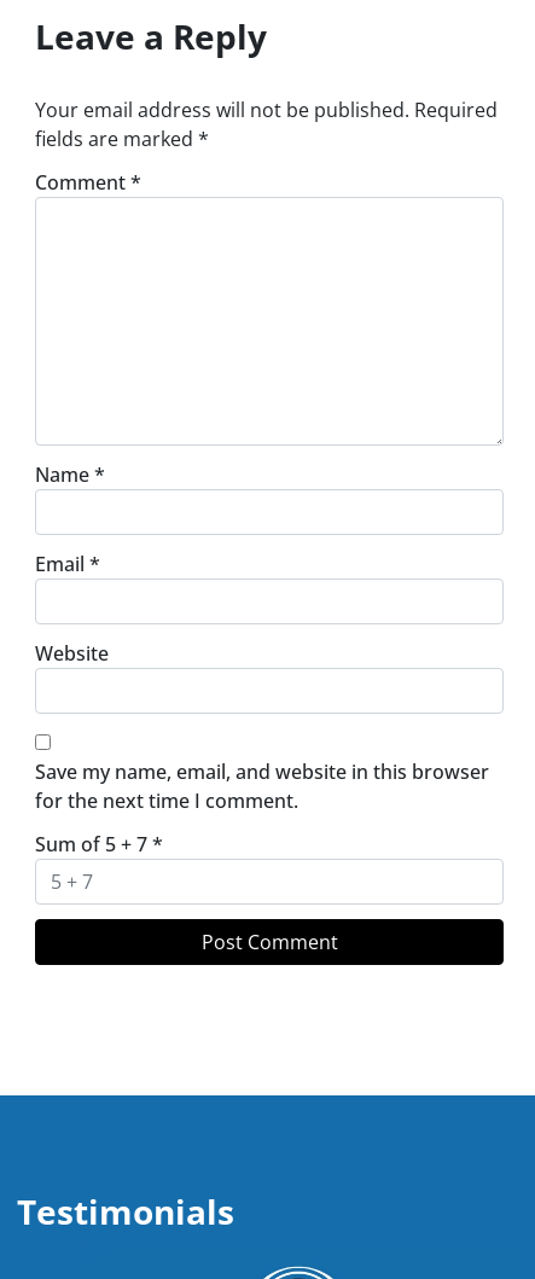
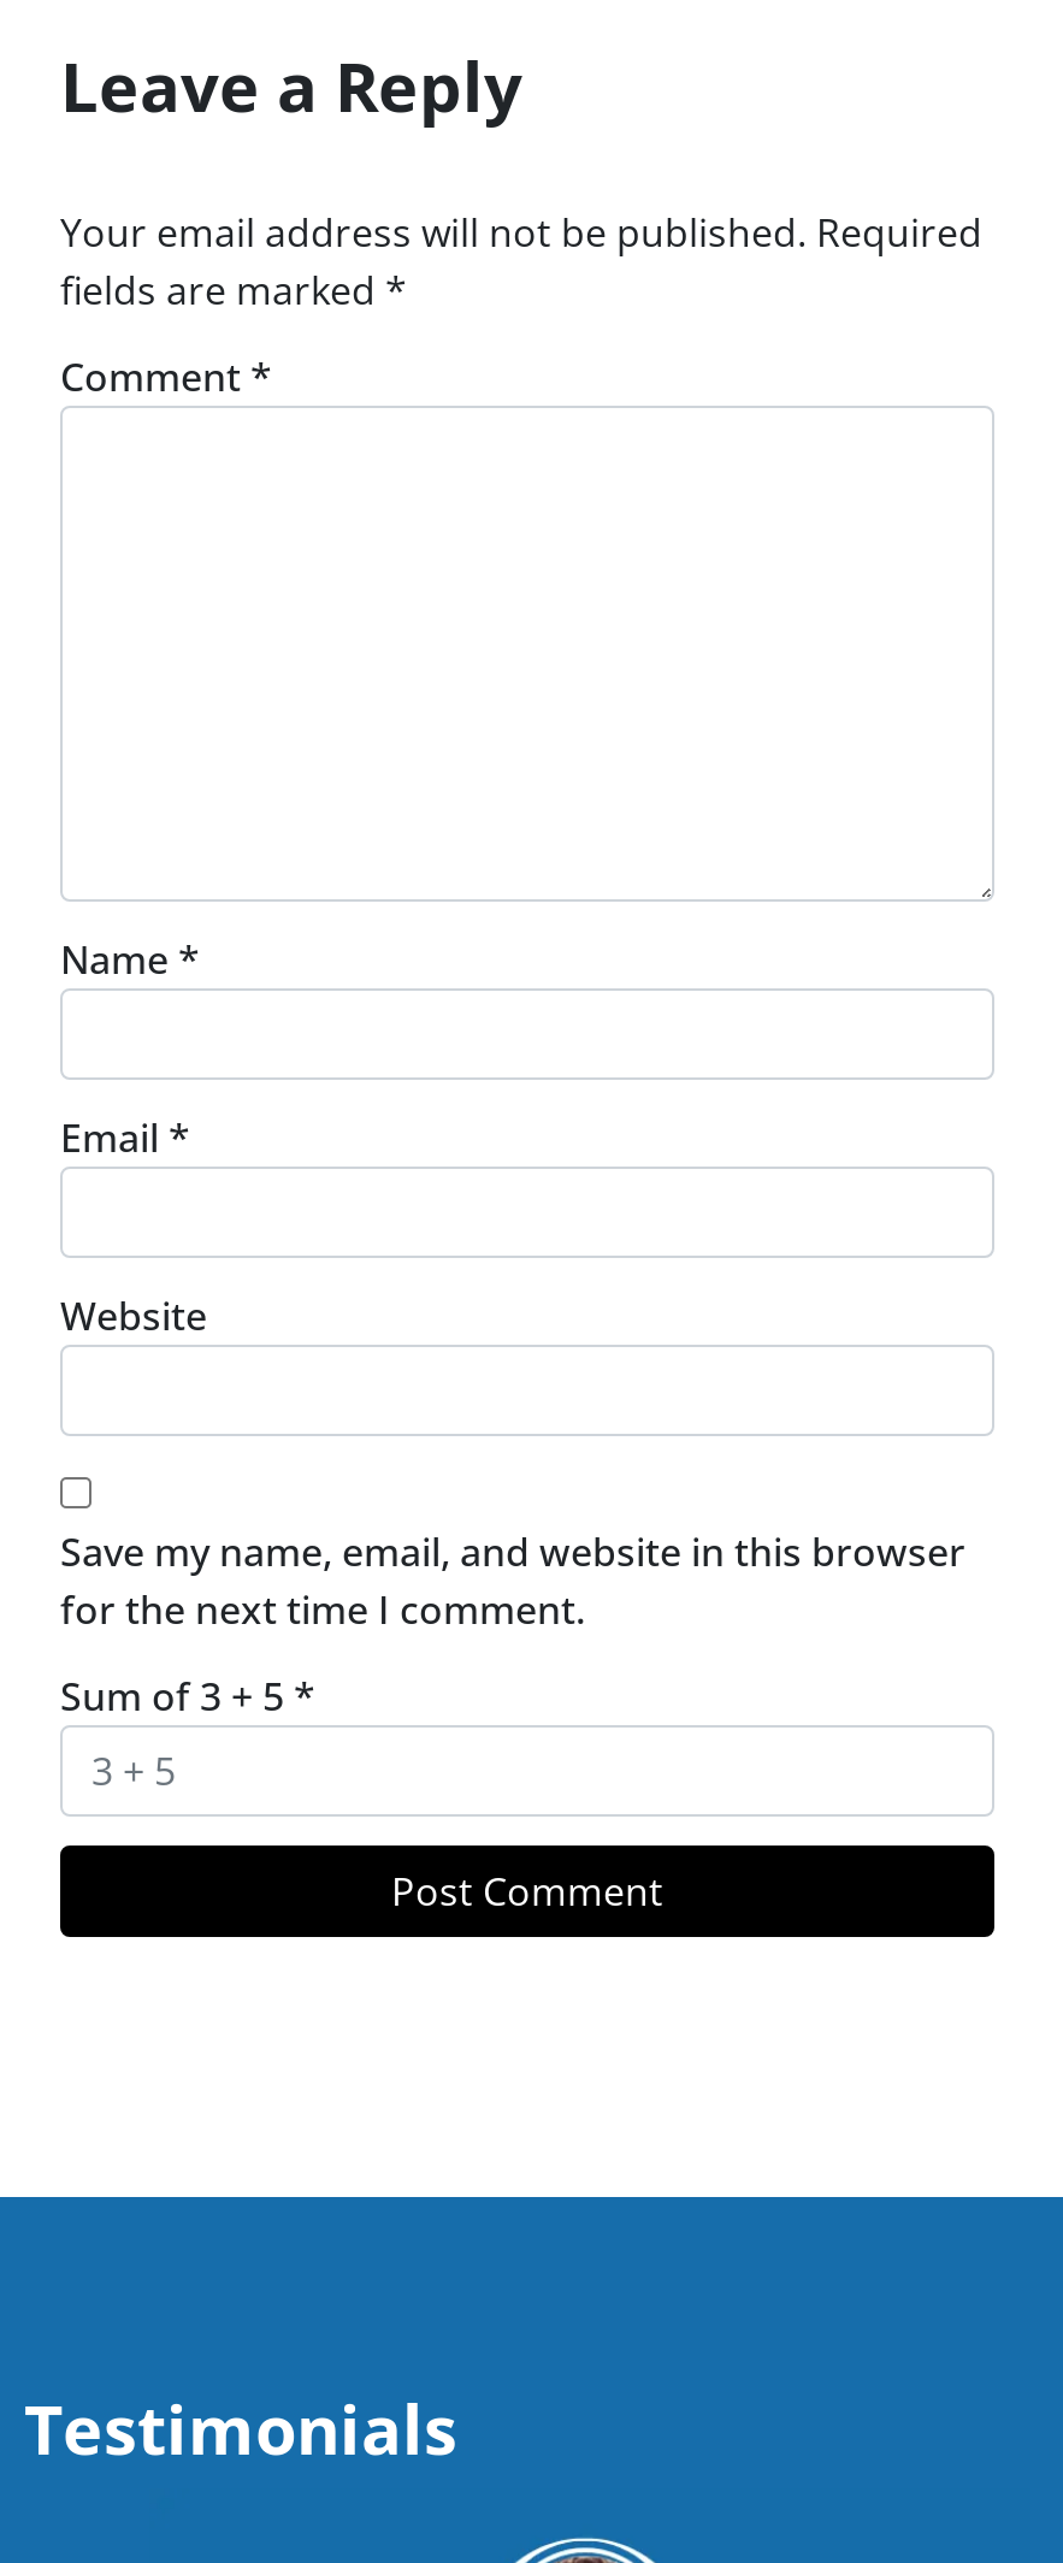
- Sum of 5 + 7 *
+ Sum of 3 + 5 *
